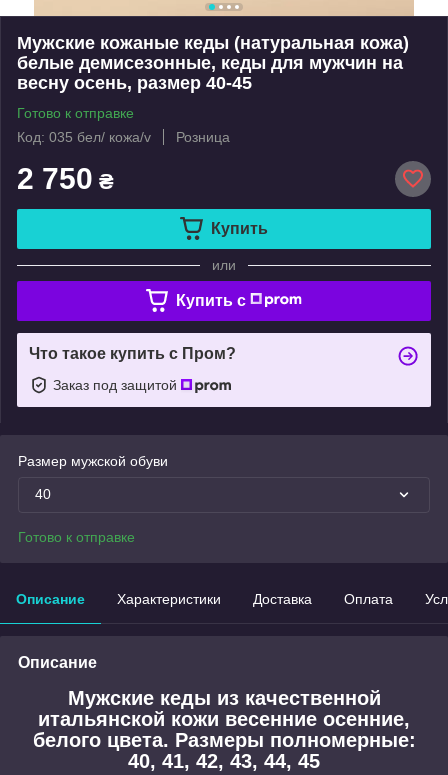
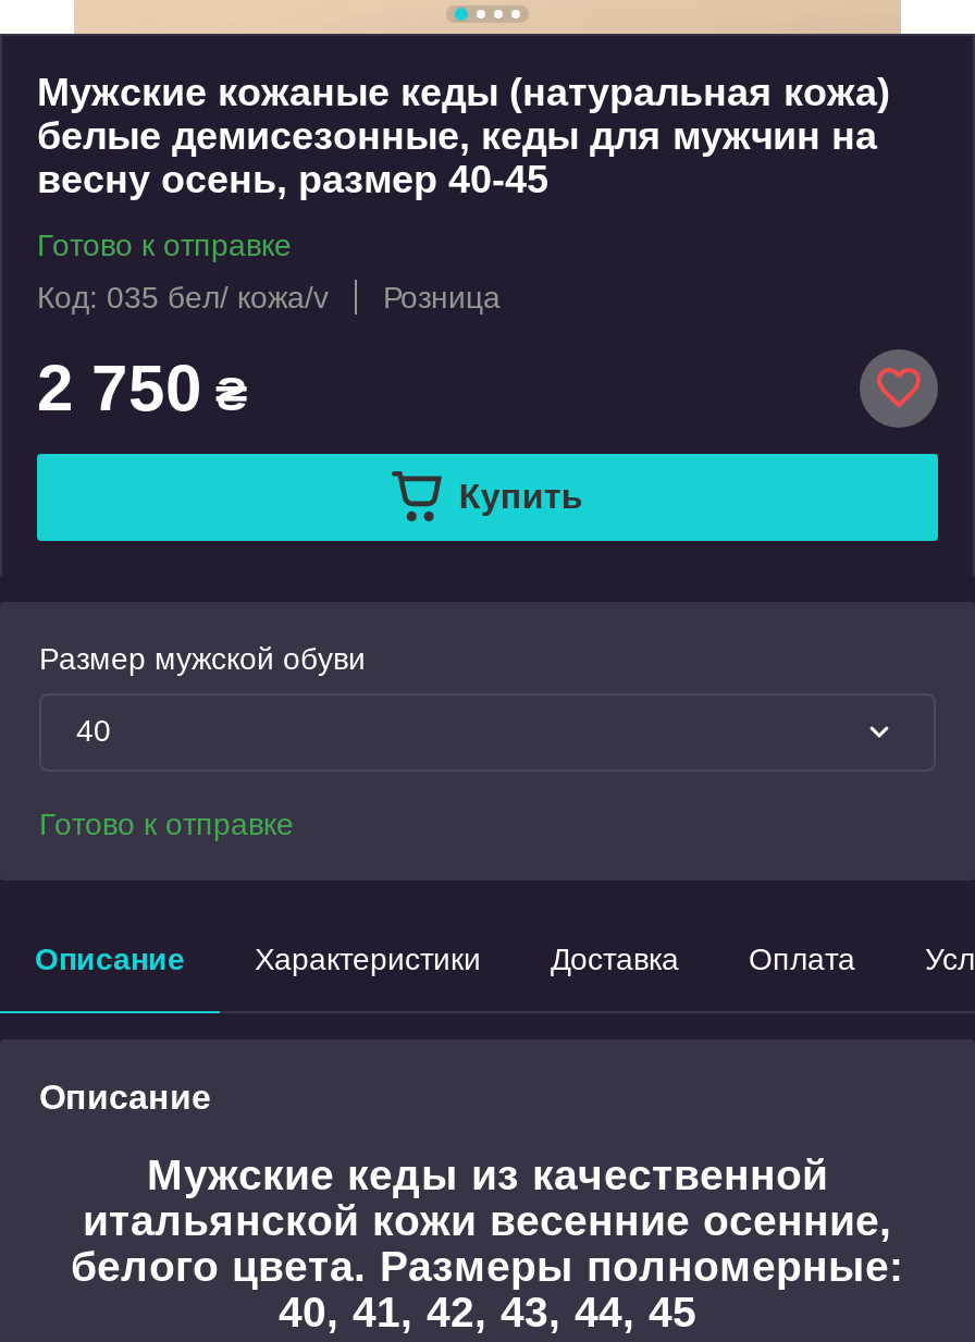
- [image]
- или
- Купить c
- Что такое купить с Пром?
- Заказ под защитой
